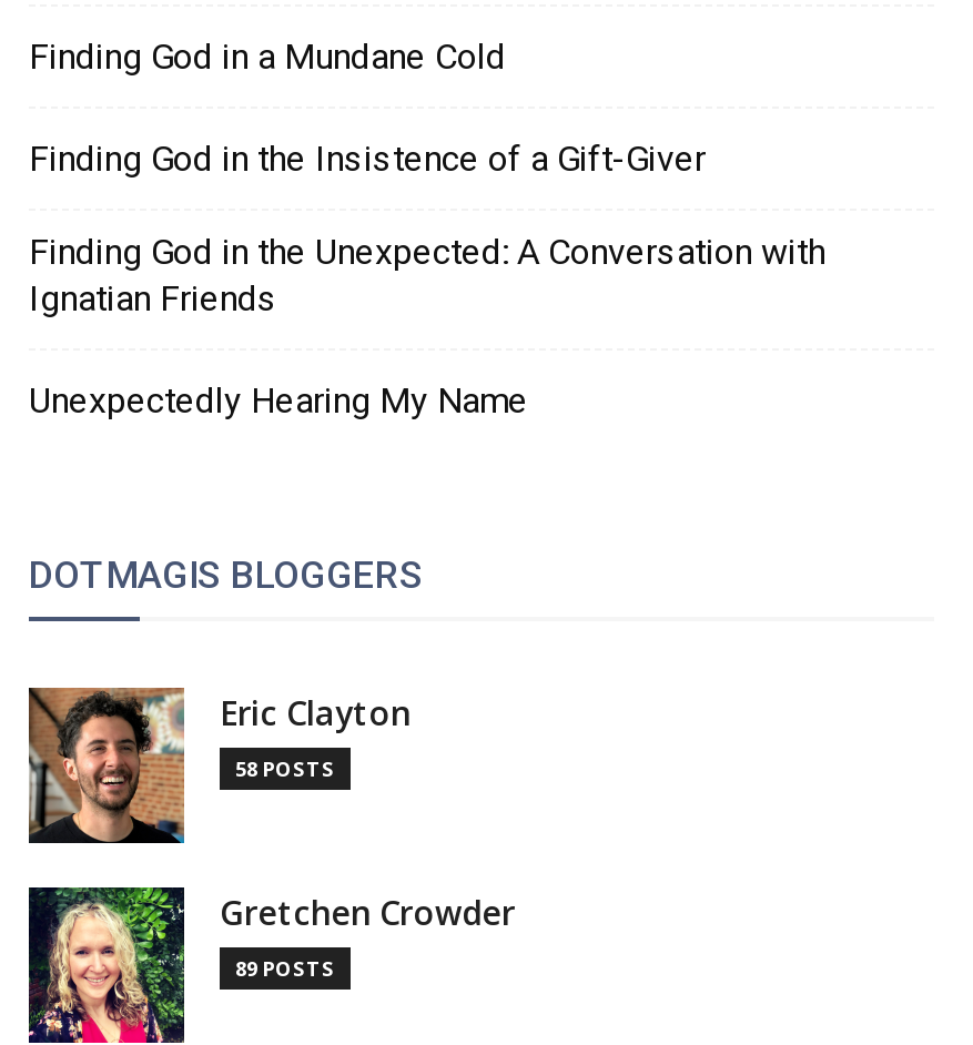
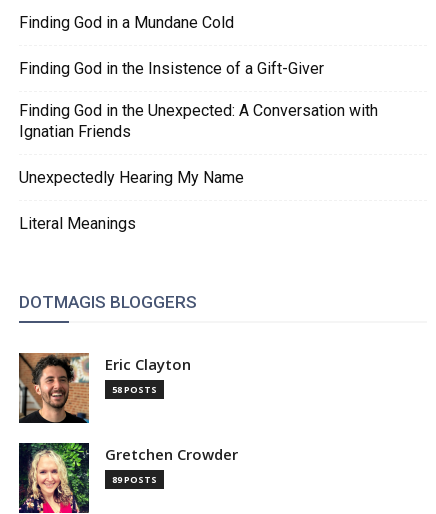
+ Literal Meanings
